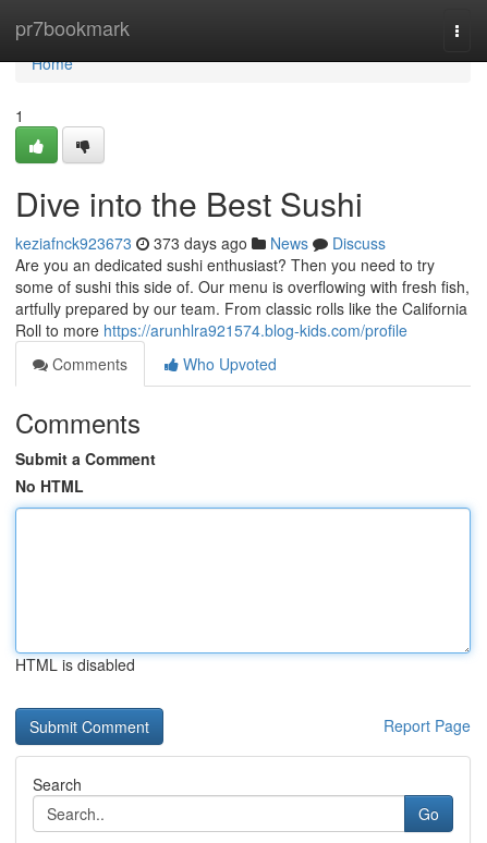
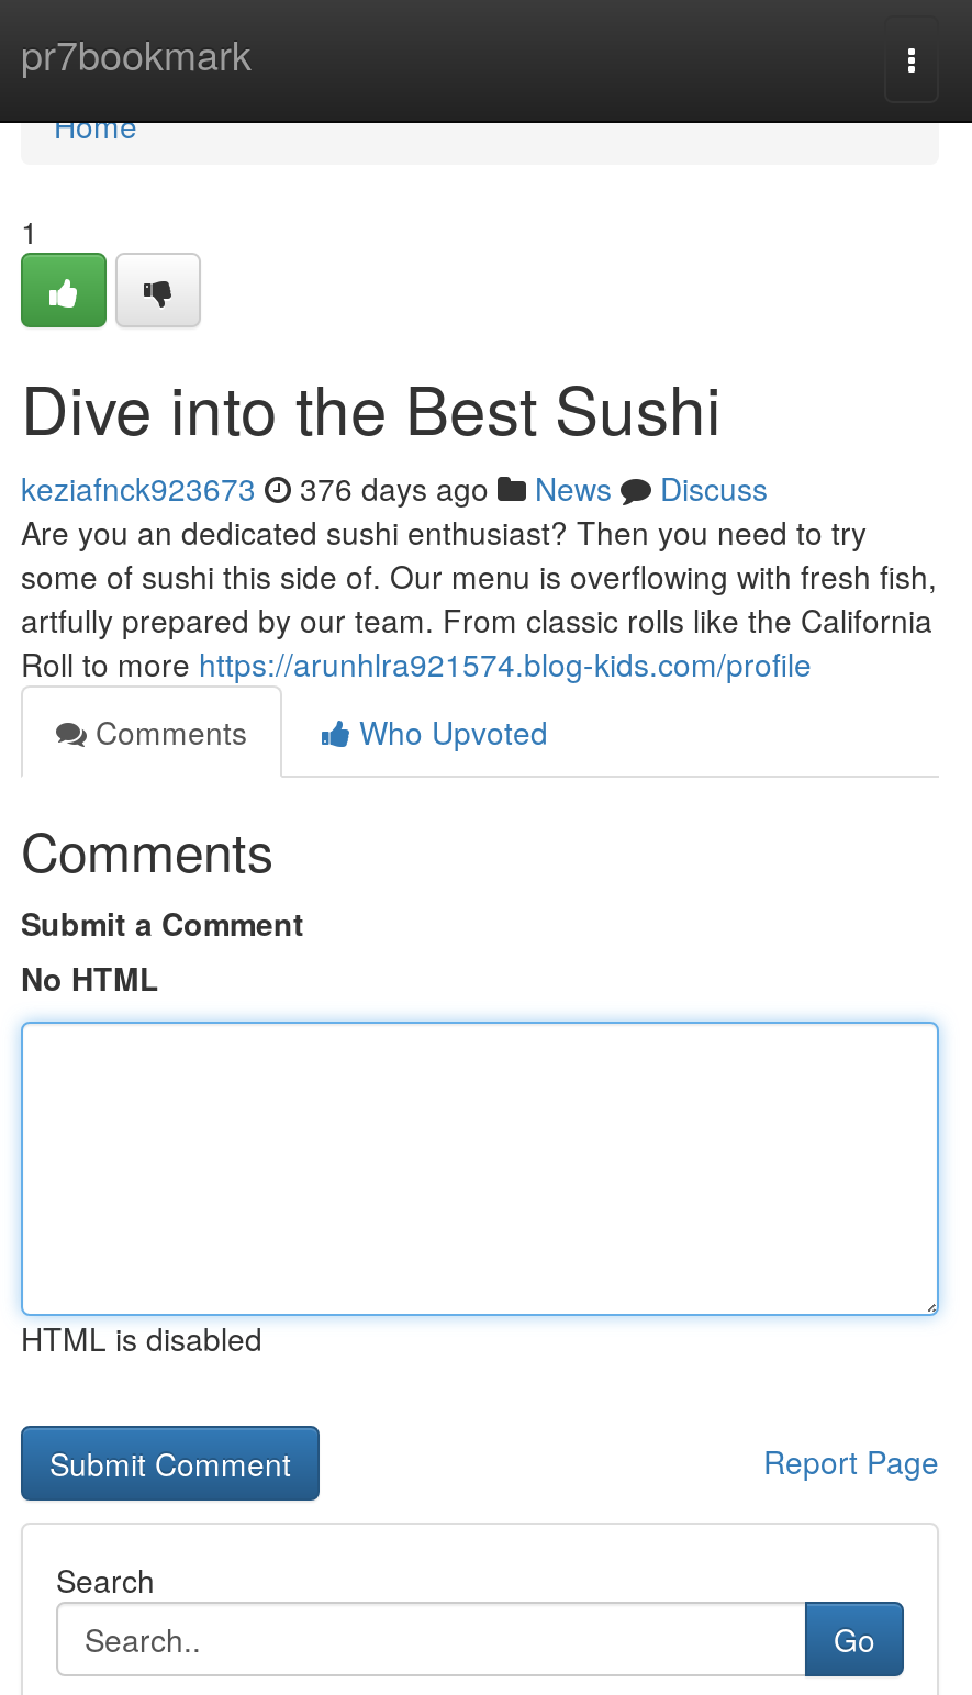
- keziafnck923673 373 days ago News Discuss
+ keziafnck923673 376 days ago News Discuss
